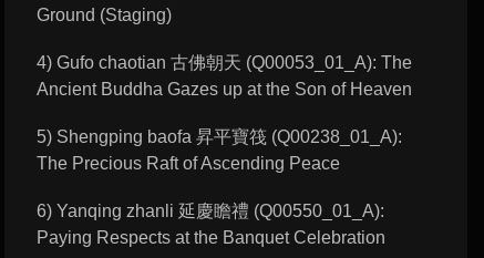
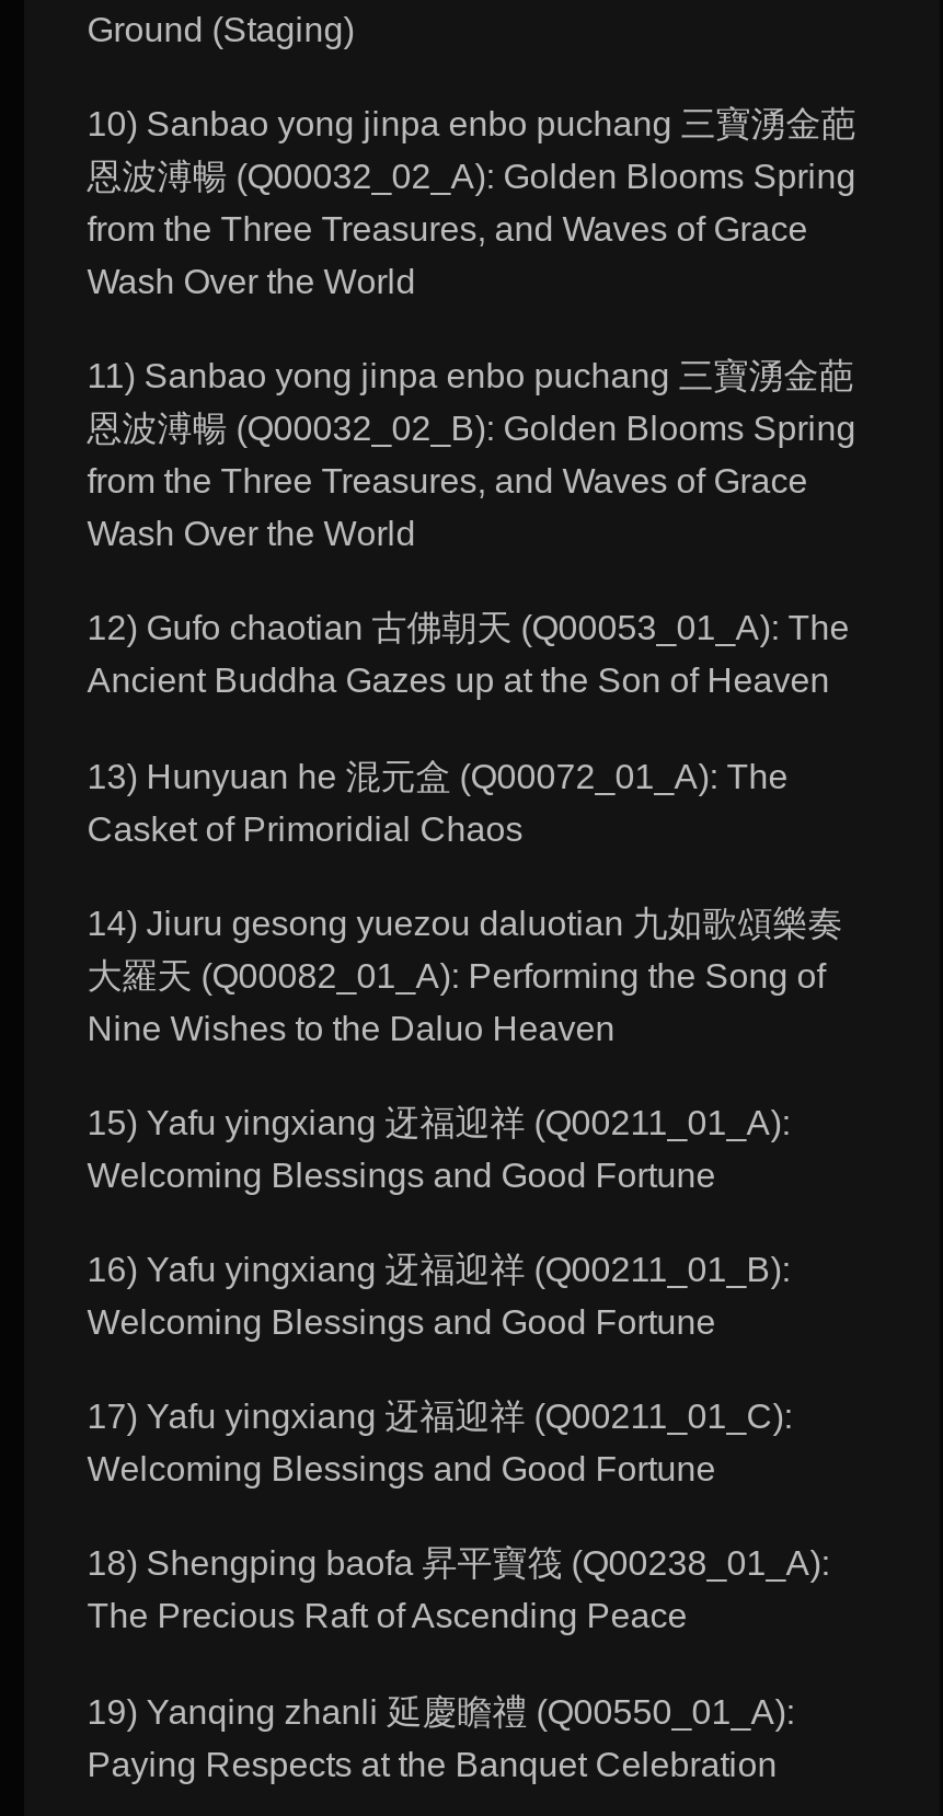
- 4) Gufo chaotian 古佛朝天 (Q00053_01_A): The
+ 10) Sanbao yong jinpa enbo puchang 三寶湧金葩
+ 恩波溥暢 (Q00032_02_A): Golden Blooms Spring
+ from the Three Treasures, and Waves of Grace
+ Wash Over the World
+ 11) Sanbao yong jinpa enbo puchang 三寶湧金葩
+ 恩波溥暢 (Q00032_02_B): Golden Blooms Spring
+ from the Three Treasures, and Waves of Grace
+ Wash Over the World
+ 12) Gufo chaotian 古佛朝天 (Q00053_01_A): The

- 5) Shengping baofa 昇平寶筏 (Q00238_01_A):
+ 13) Hunyuan he 混元盒 (Q00072_01_A): The
+ Casket of Primoridial Chaos
+ 14) Jiuru gesong yuezou daluotian 九如歌頌樂奏
+ 大羅天 (Q00082_01_A): Performing the Song of
+ Nine Wishes to the Daluo Heaven
+ 15) Yafu yingxiang 迓福迎祥 (Q00211_01_A):
+ Welcoming Blessings and Good Fortune
+ 16) Yafu yingxiang 迓福迎祥 (Q00211_01_B):
+ Welcoming Blessings and Good Fortune
+ 17) Yafu yingxiang 迓福迎祥 (Q00211_01_C):
+ Welcoming Blessings and Good Fortune
+ 18) Shengping baofa 昇平寶筏 (Q00238_01_A):

- 6) Yanqing zhanli 延慶瞻禮 (Q00550_01_A):
+ 19) Yanqing zhanli 延慶瞻禮 (Q00550_01_A):
